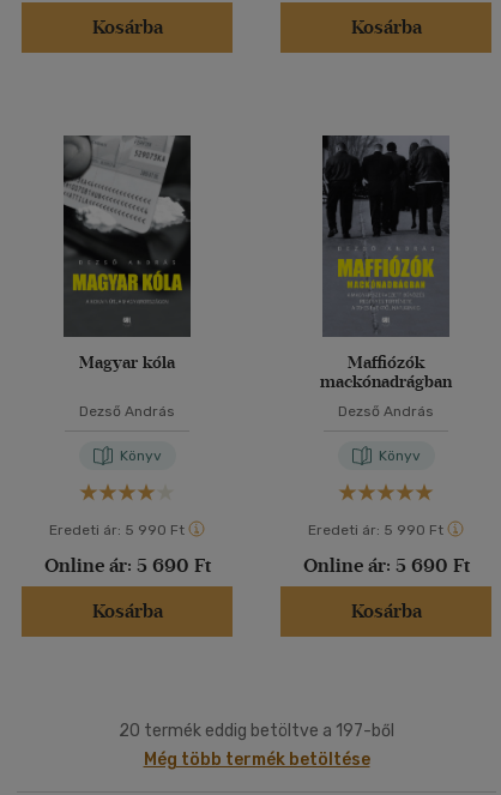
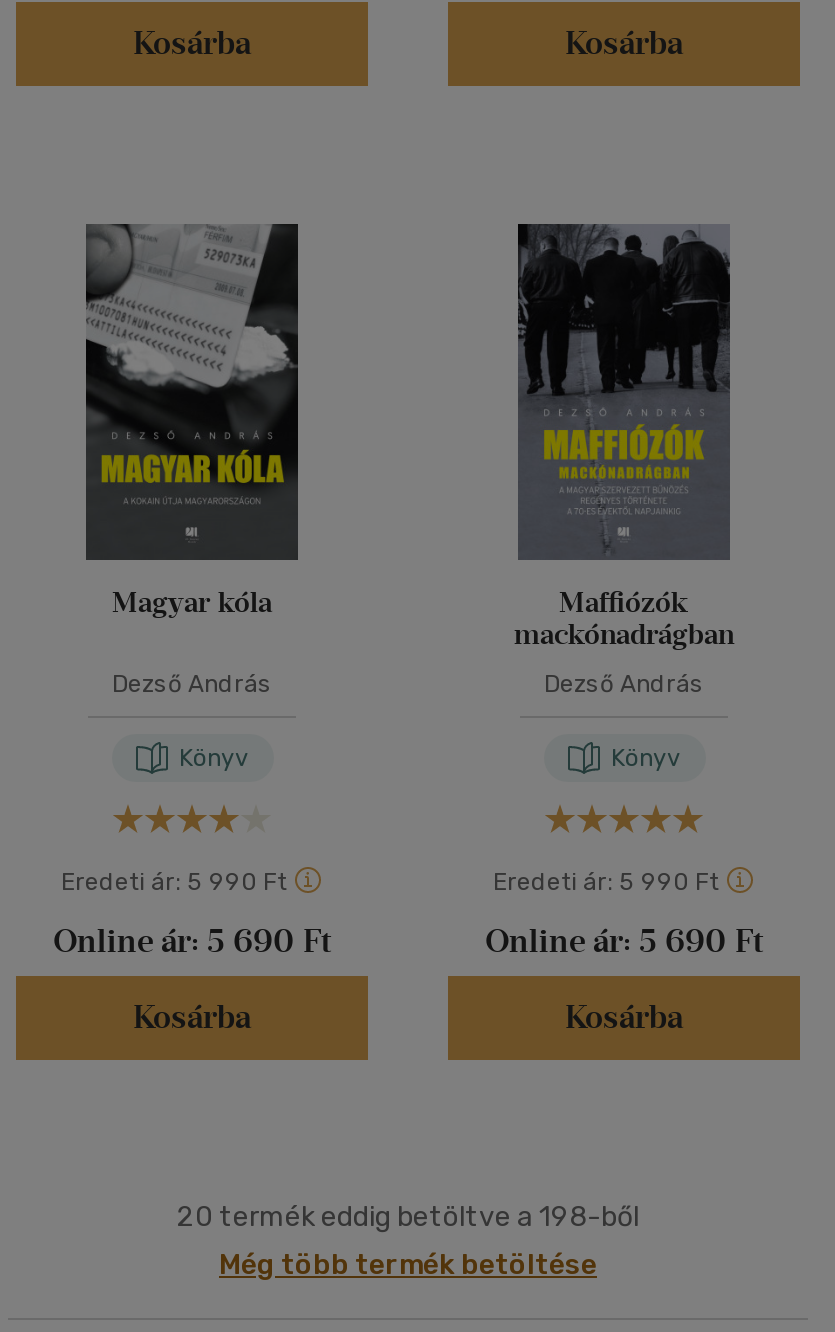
- 20 termék eddig betöltve a 197-ből
+ 20 termék eddig betöltve a 198-ből
